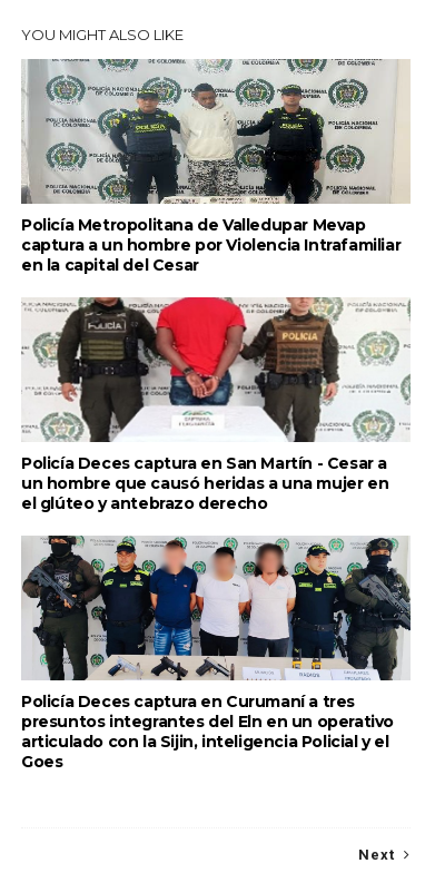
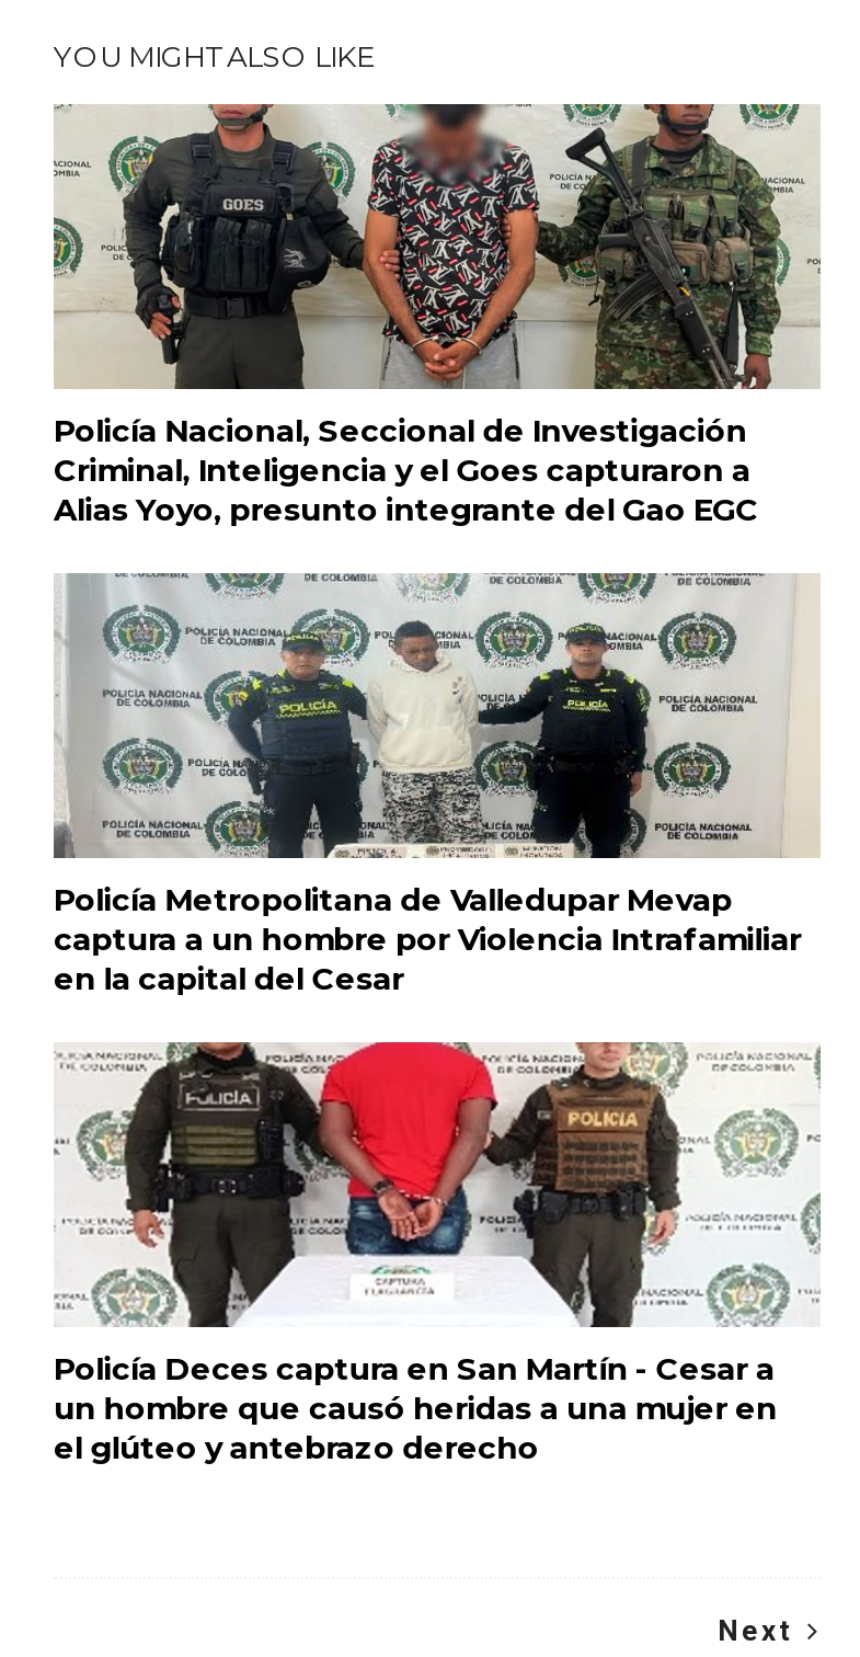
+ [image]
+ Policía Nacional, Seccional de Investigación
+ Criminal, Inteligencia y el Goes capturaron a
+ Alias Yoyo, presunto integrante del Gao EGC

moved down: [image] | Policía Metropolitana de Valledupar Mevap | captura a un hombre por Violencia Intrafamiliar | en la capital del Cesar | Policía Deces captura en San Martín - Cesar a | un hombre que causó heridas a una mujer en | el glúteo y antebrazo derecho

- [image]
- Policía Deces captura en Curumaní a tres
- presuntos integrantes del Eln en un operativo
- articulado con la Sijin, inteligencia Policial y el
- Goes
